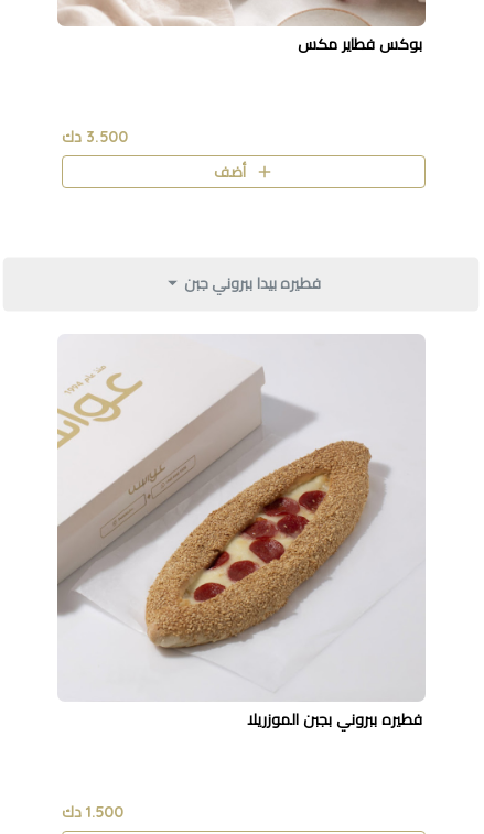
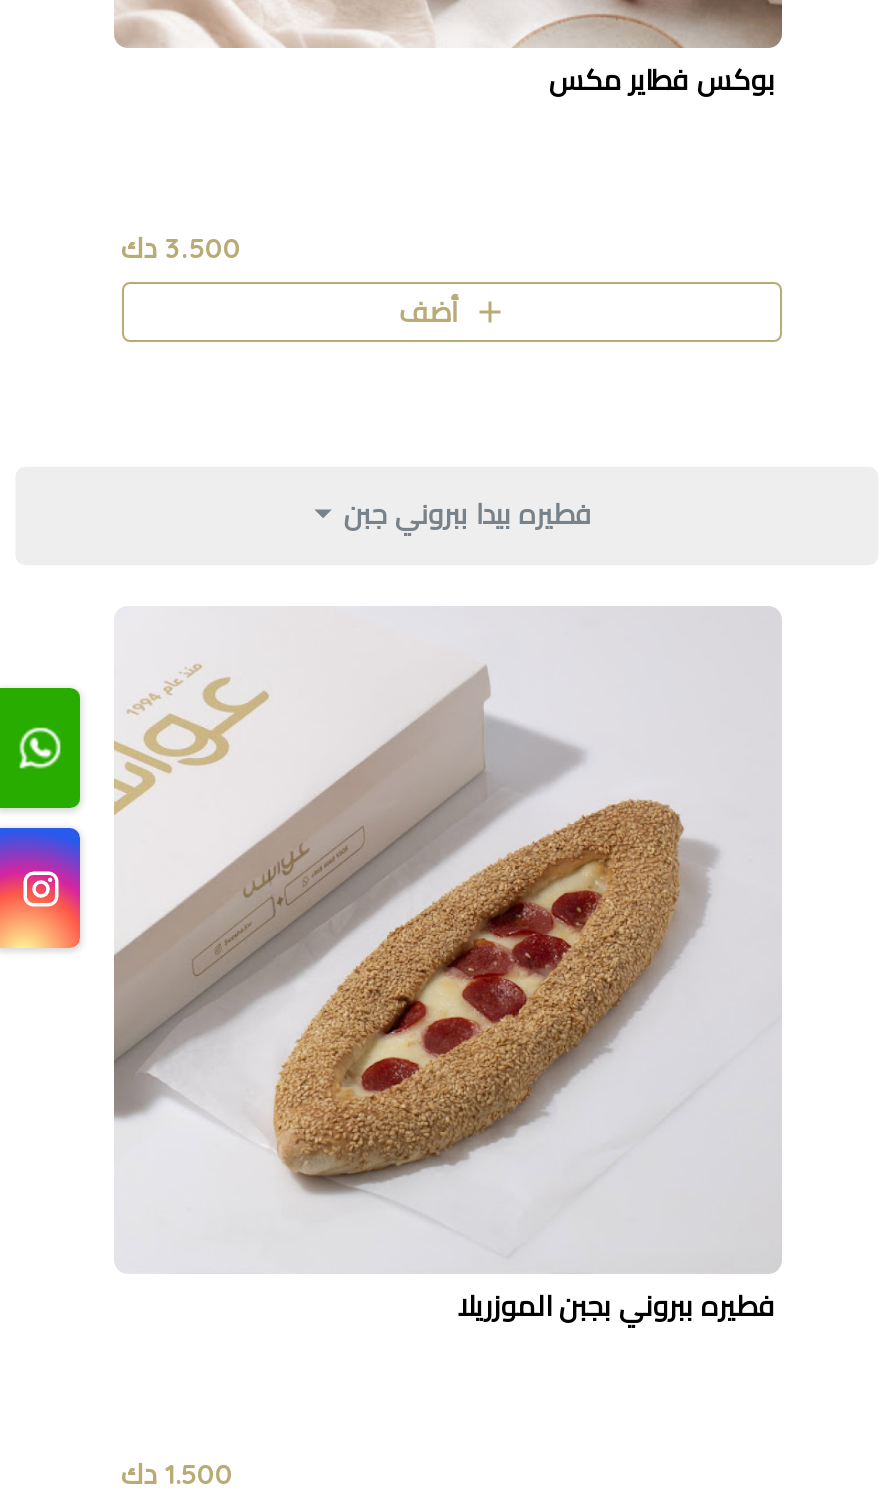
+ [image]

+ [image]
